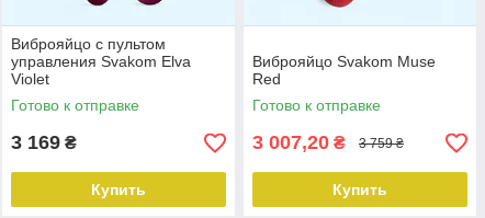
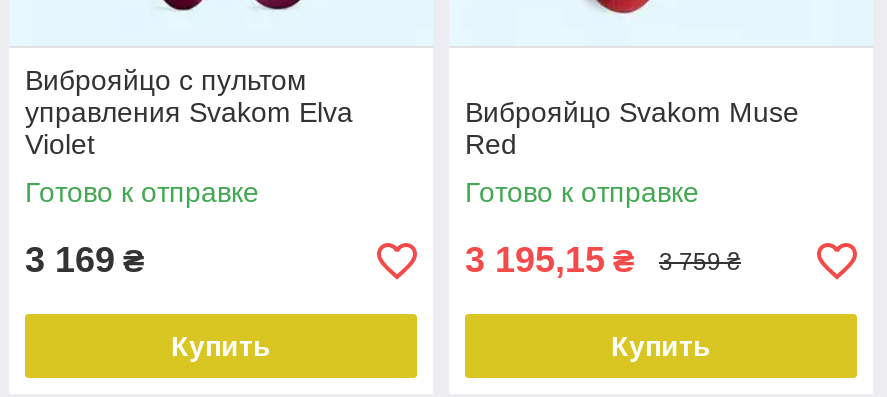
- 3 007,20 ₴
+ 3 195,15 ₴
